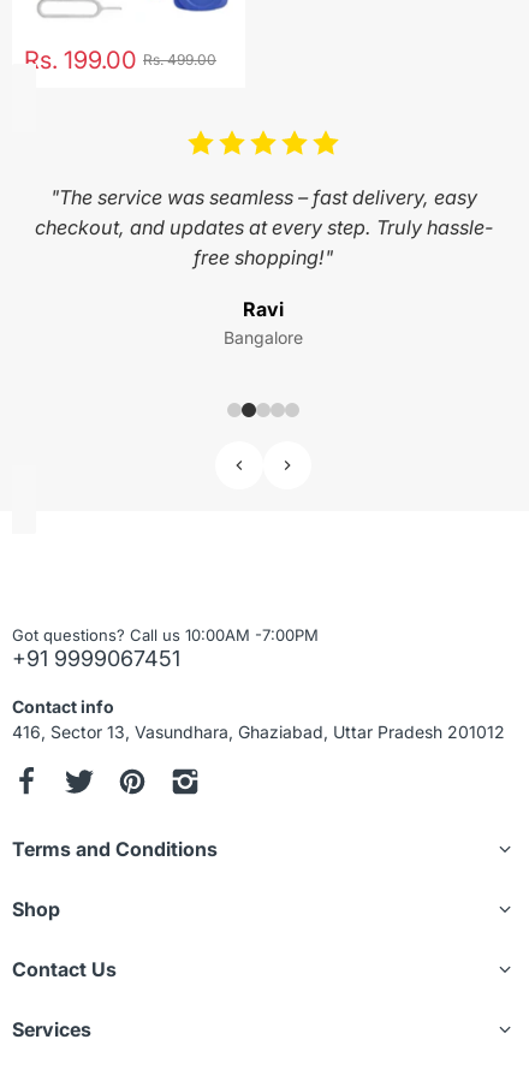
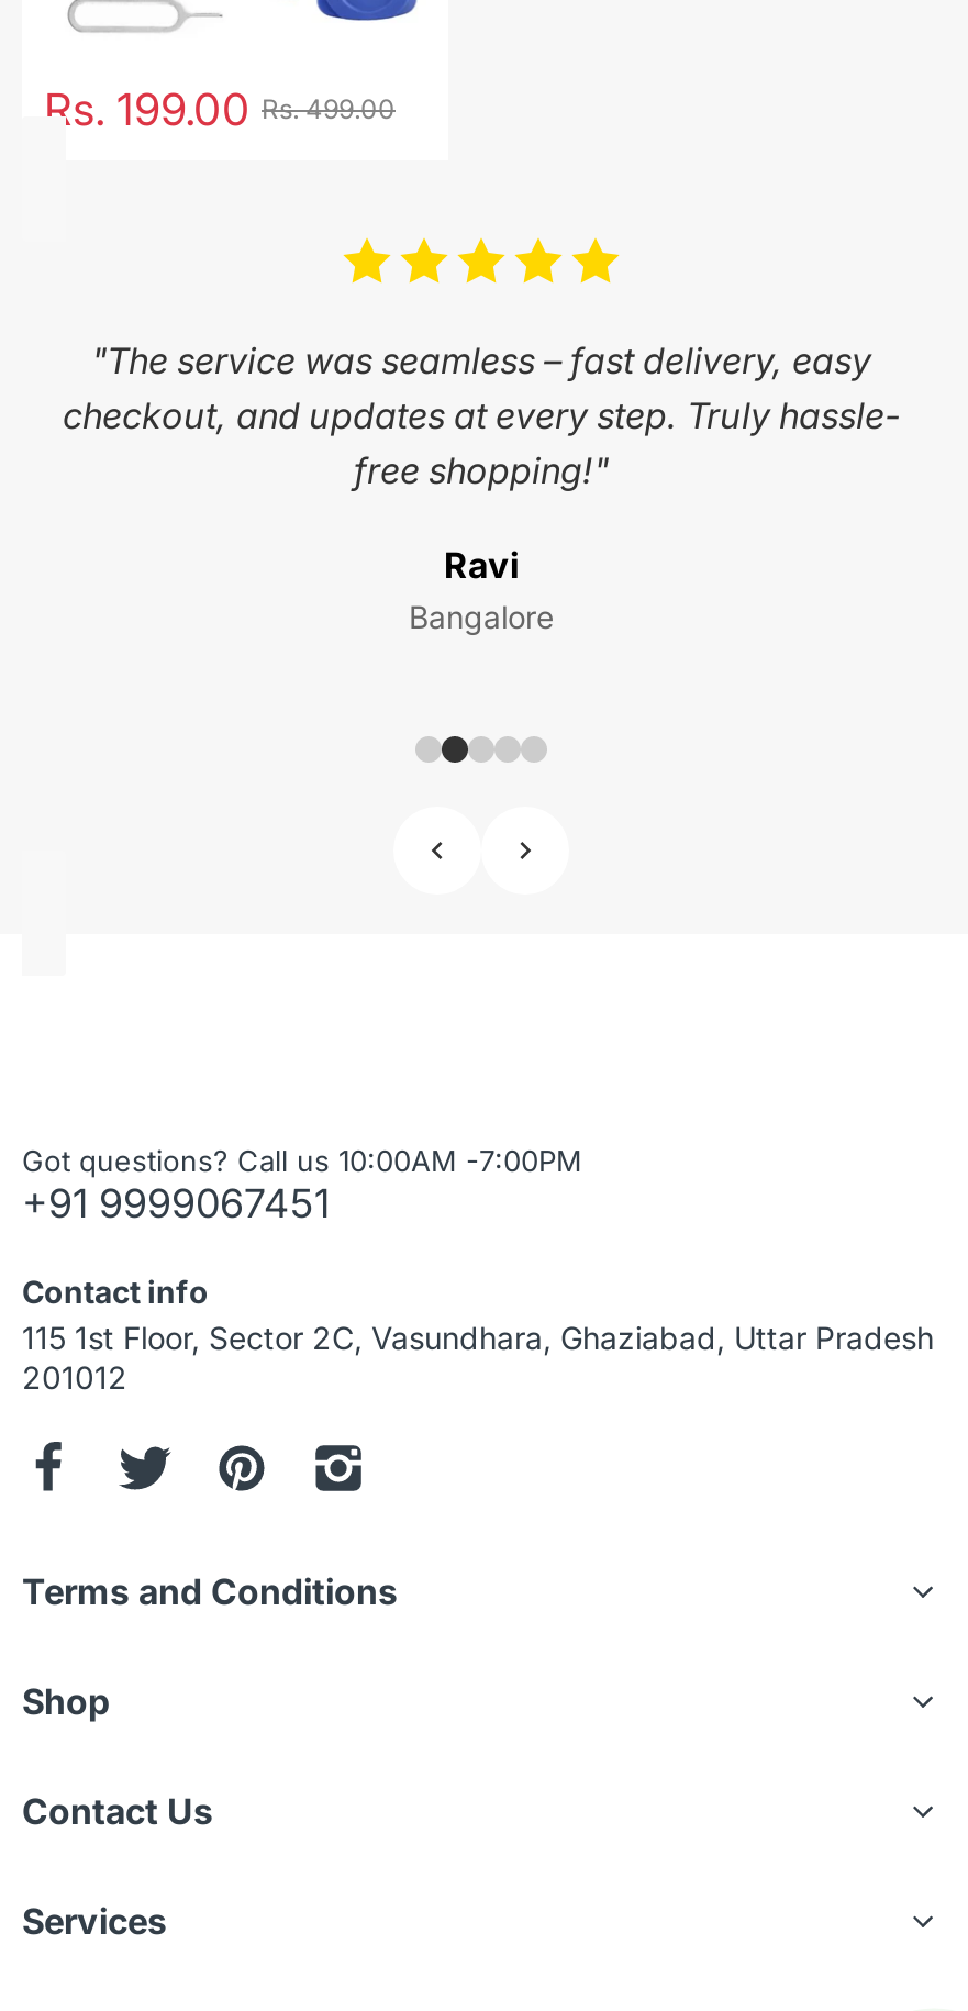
- 416, Sector 13, Vasundhara, Ghaziabad, Uttar Pradesh 201012
+ 115 1st Floor, Sector 2C, Vasundhara, Ghaziabad, Uttar Pradesh
+ 201012
